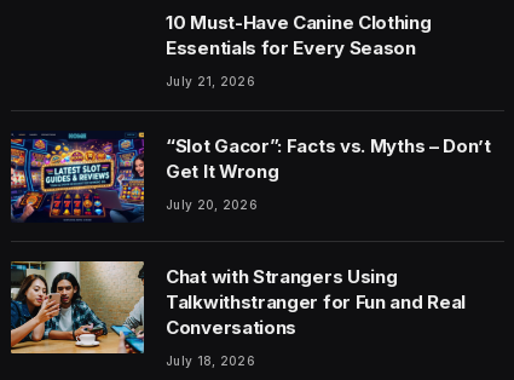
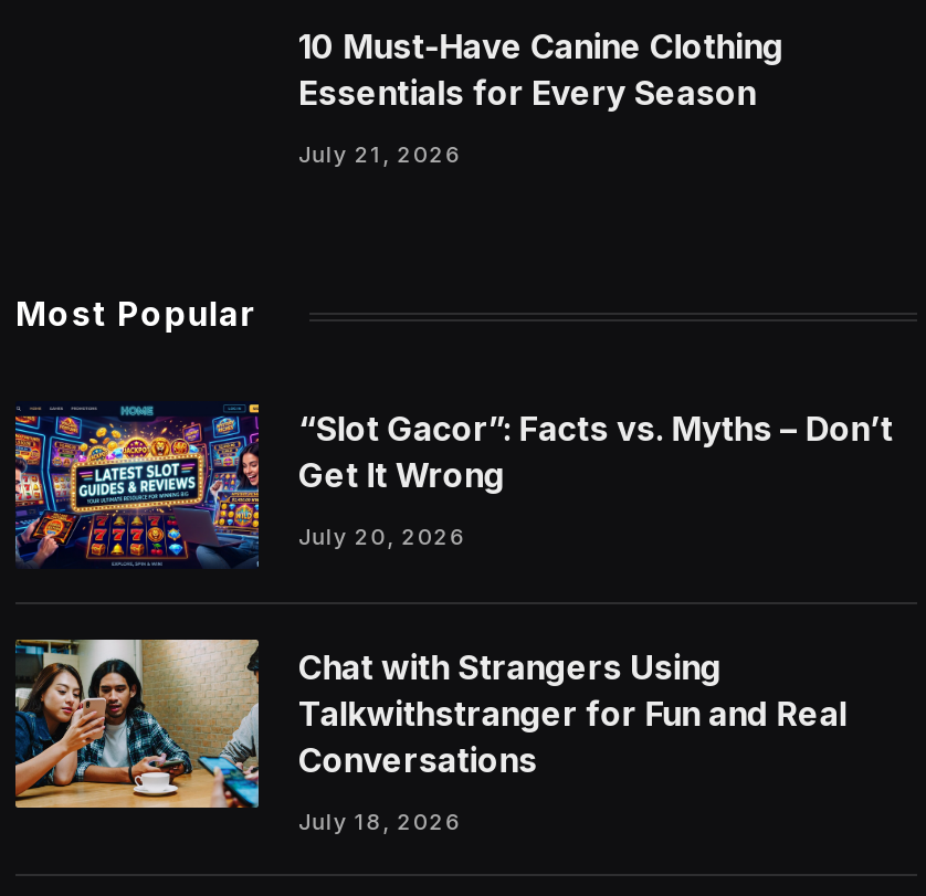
+ Most Popular
